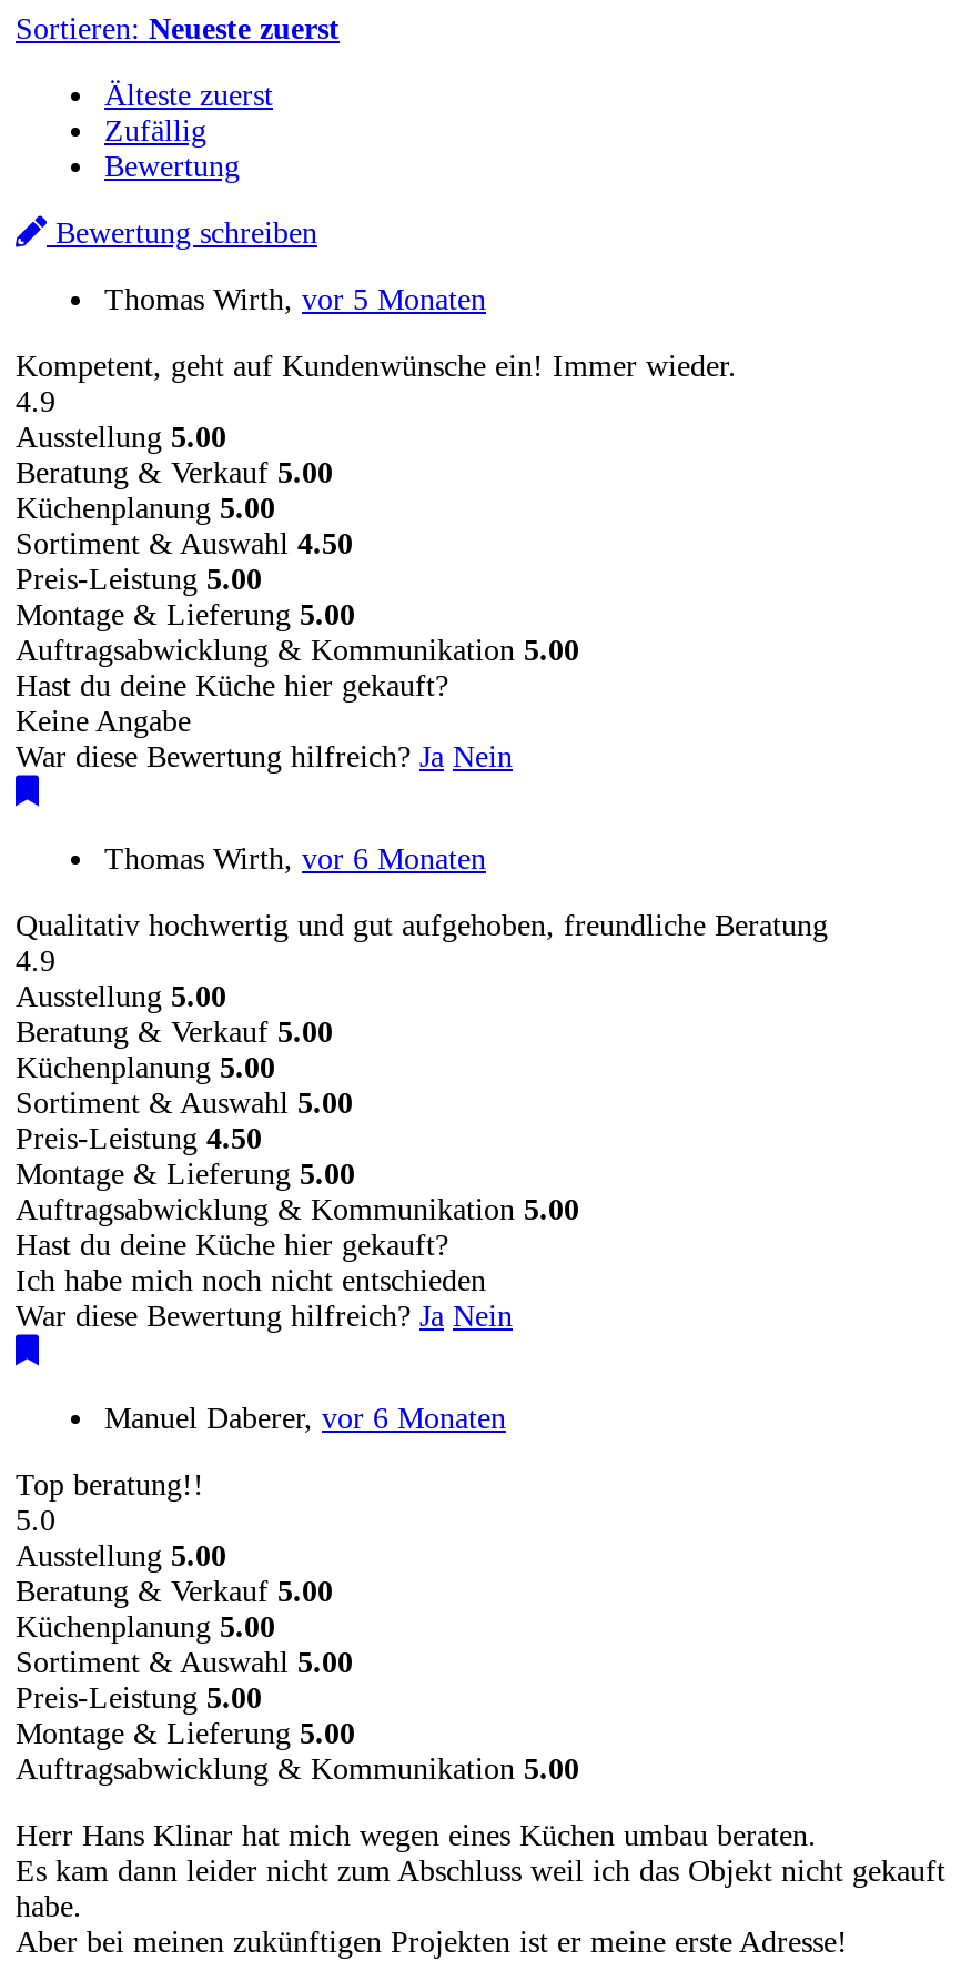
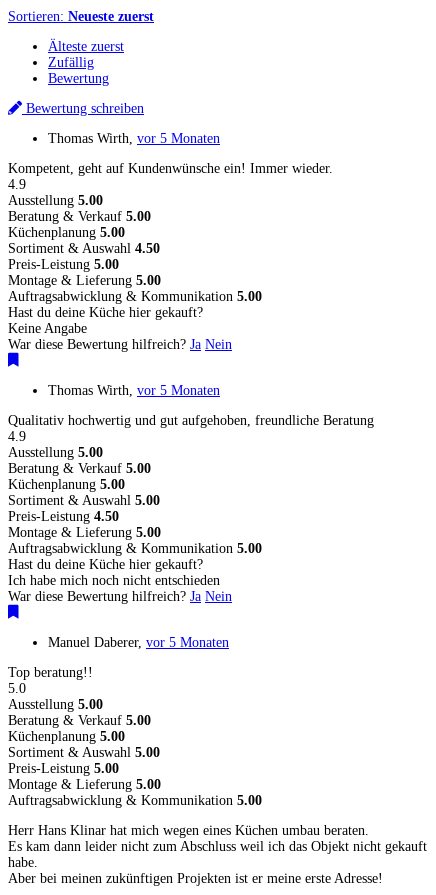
- Thomas Wirth, vor 6 Monaten
+ Thomas Wirth, vor 5 Monaten

- Manuel Daberer, vor 6 Monaten
+ Manuel Daberer, vor 5 Monaten
